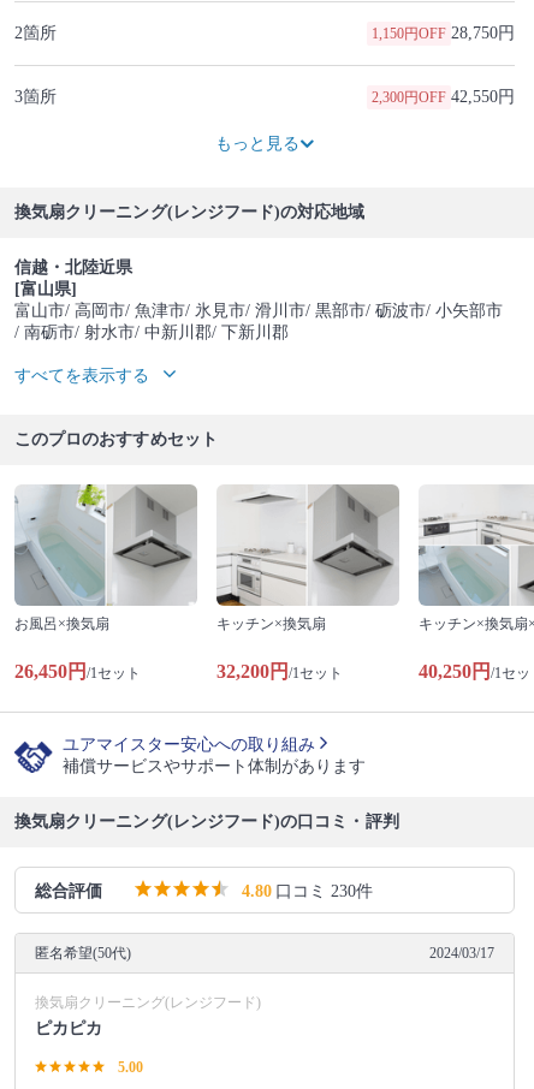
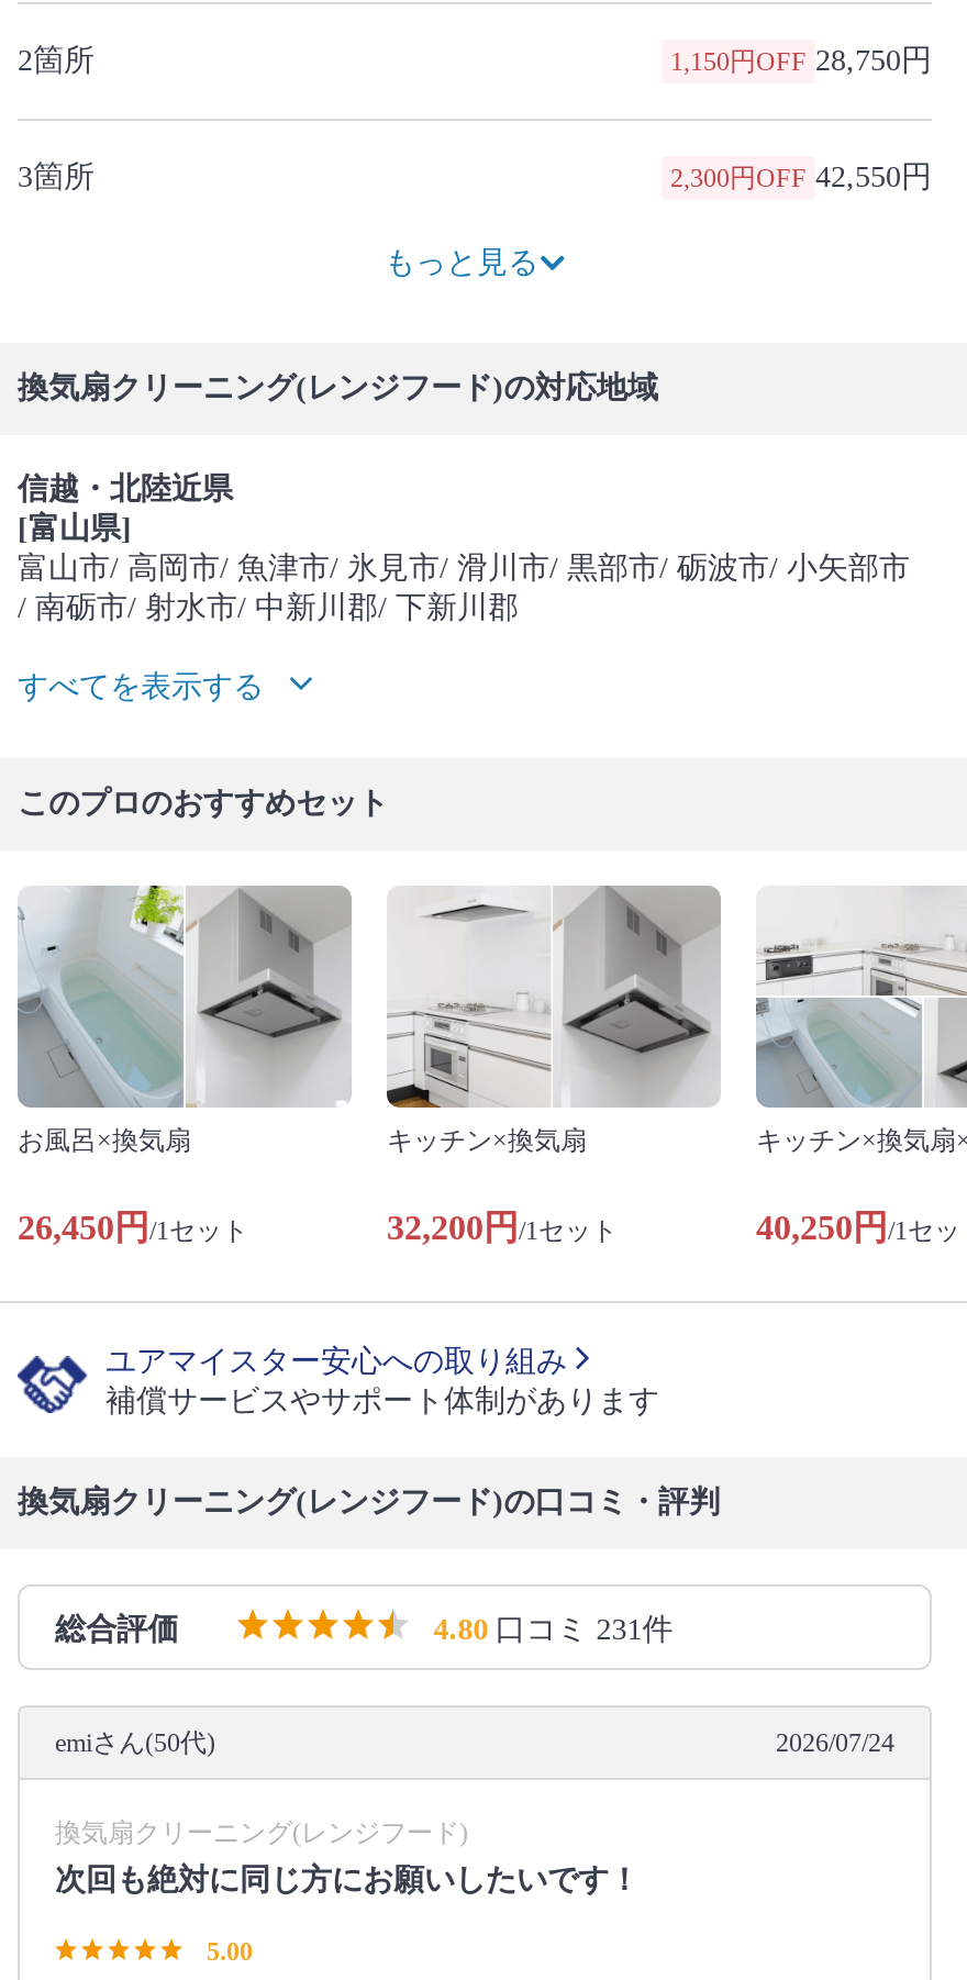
- 4.80 口コミ 230件
+ 4.80 口コミ 231件

- 匿名希望(50代)
- 2024/03/17
+ emiさん(50代)
+ 2026/07/24

- ピカピカ
+ 次回も絶対に同じ方にお願いしたいです！
